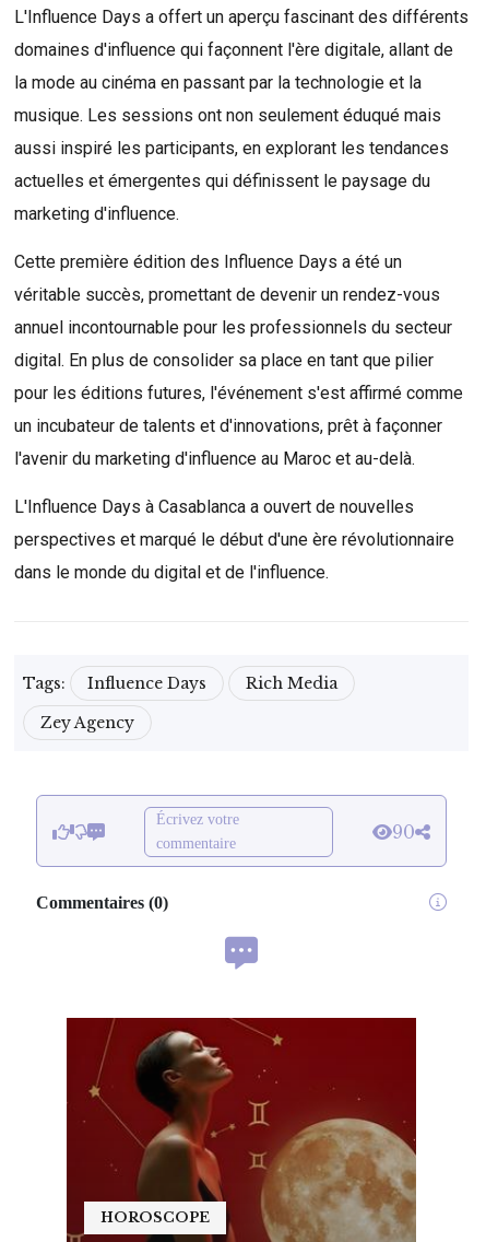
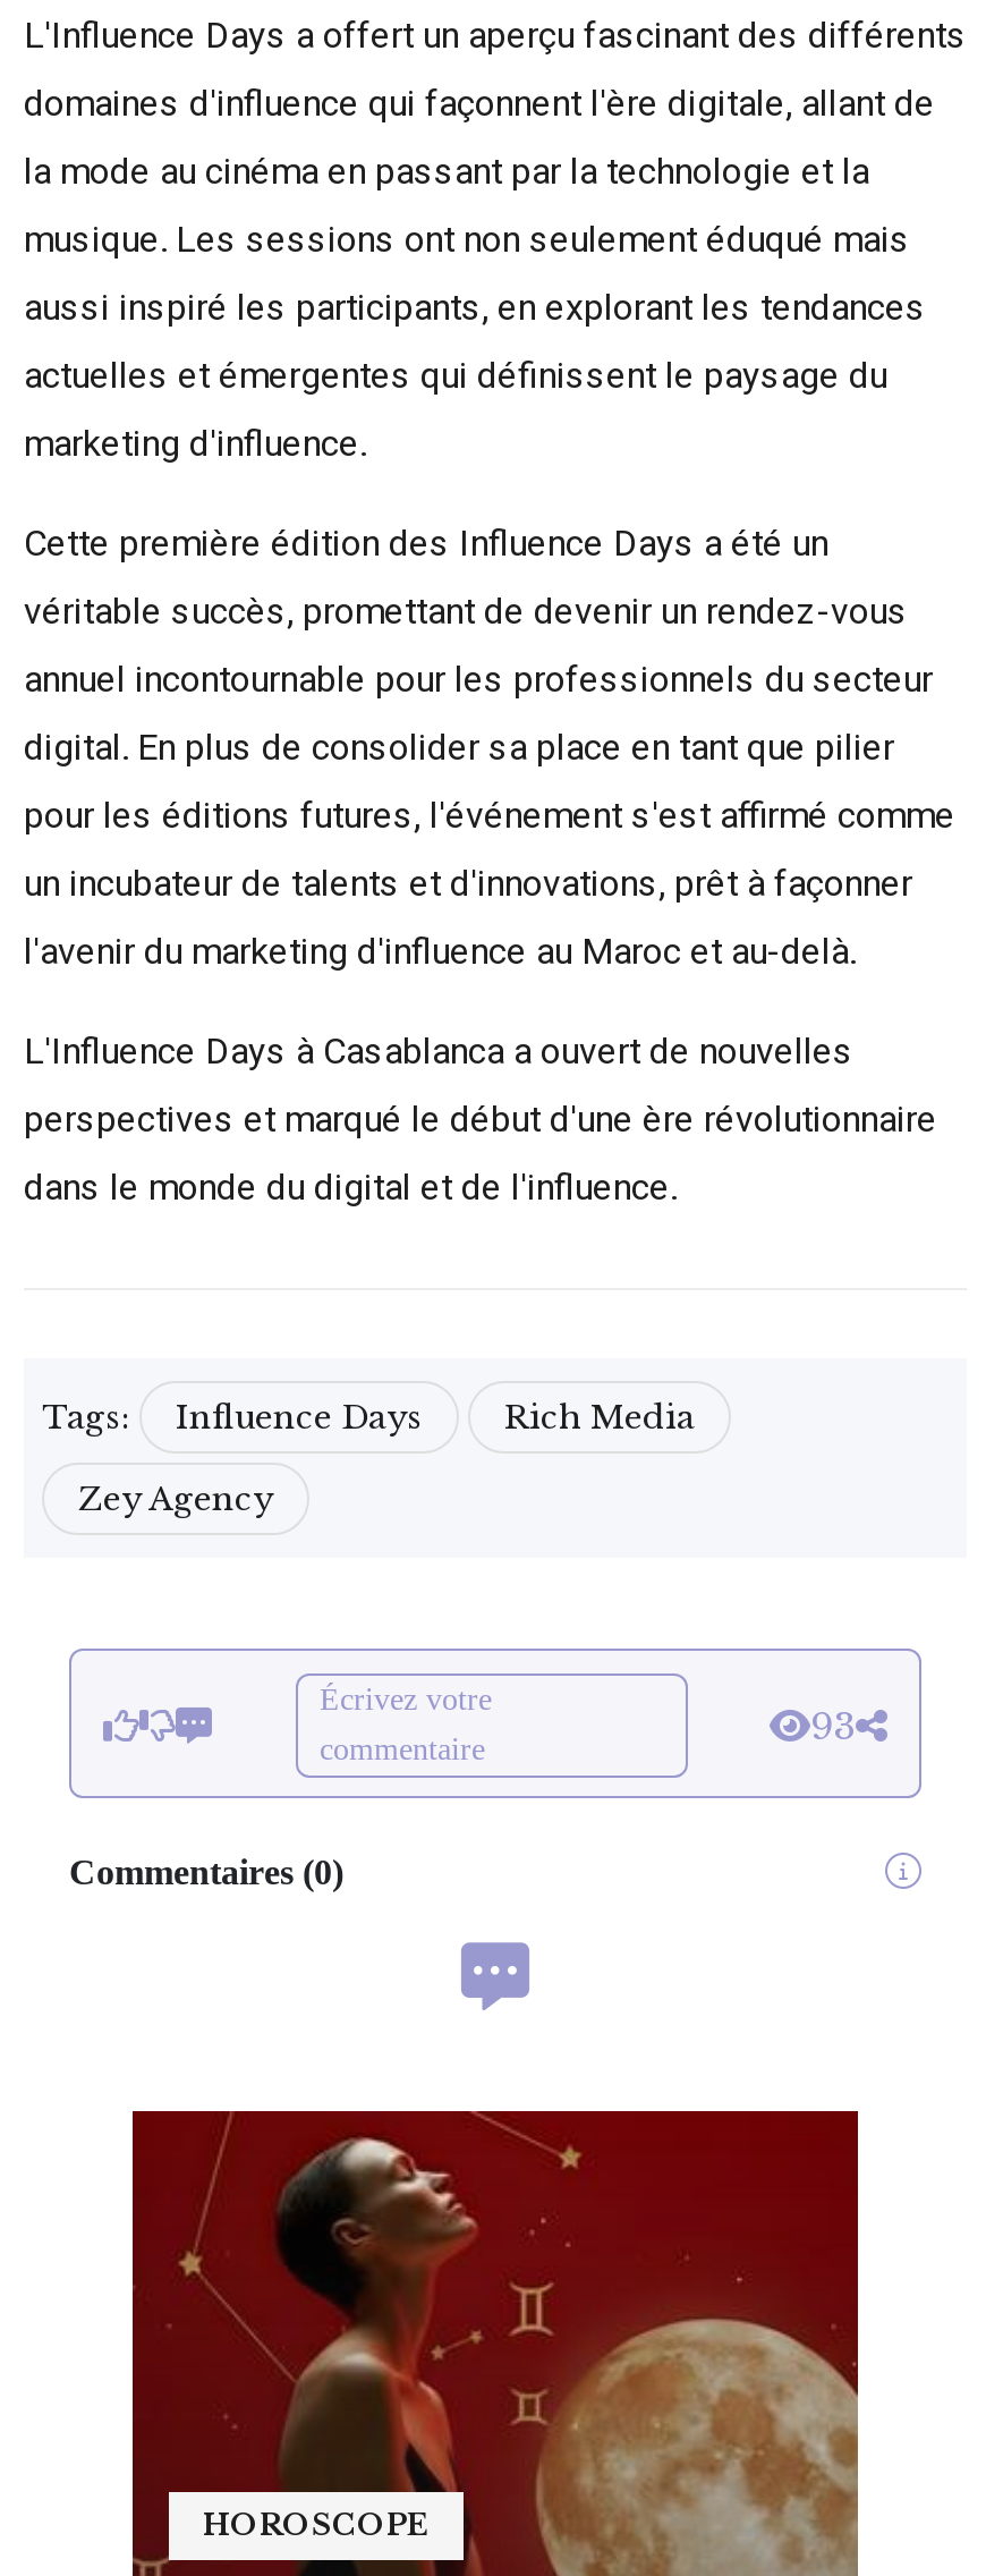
- 90
+ 93
